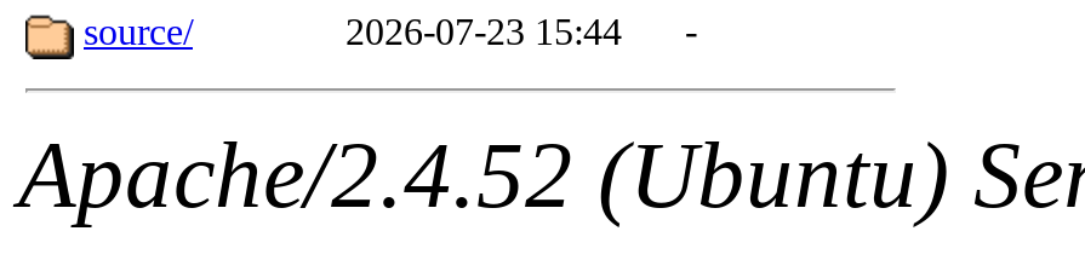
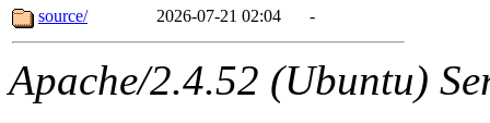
- 2026-07-23 15:44
+ 2026-07-21 02:04
